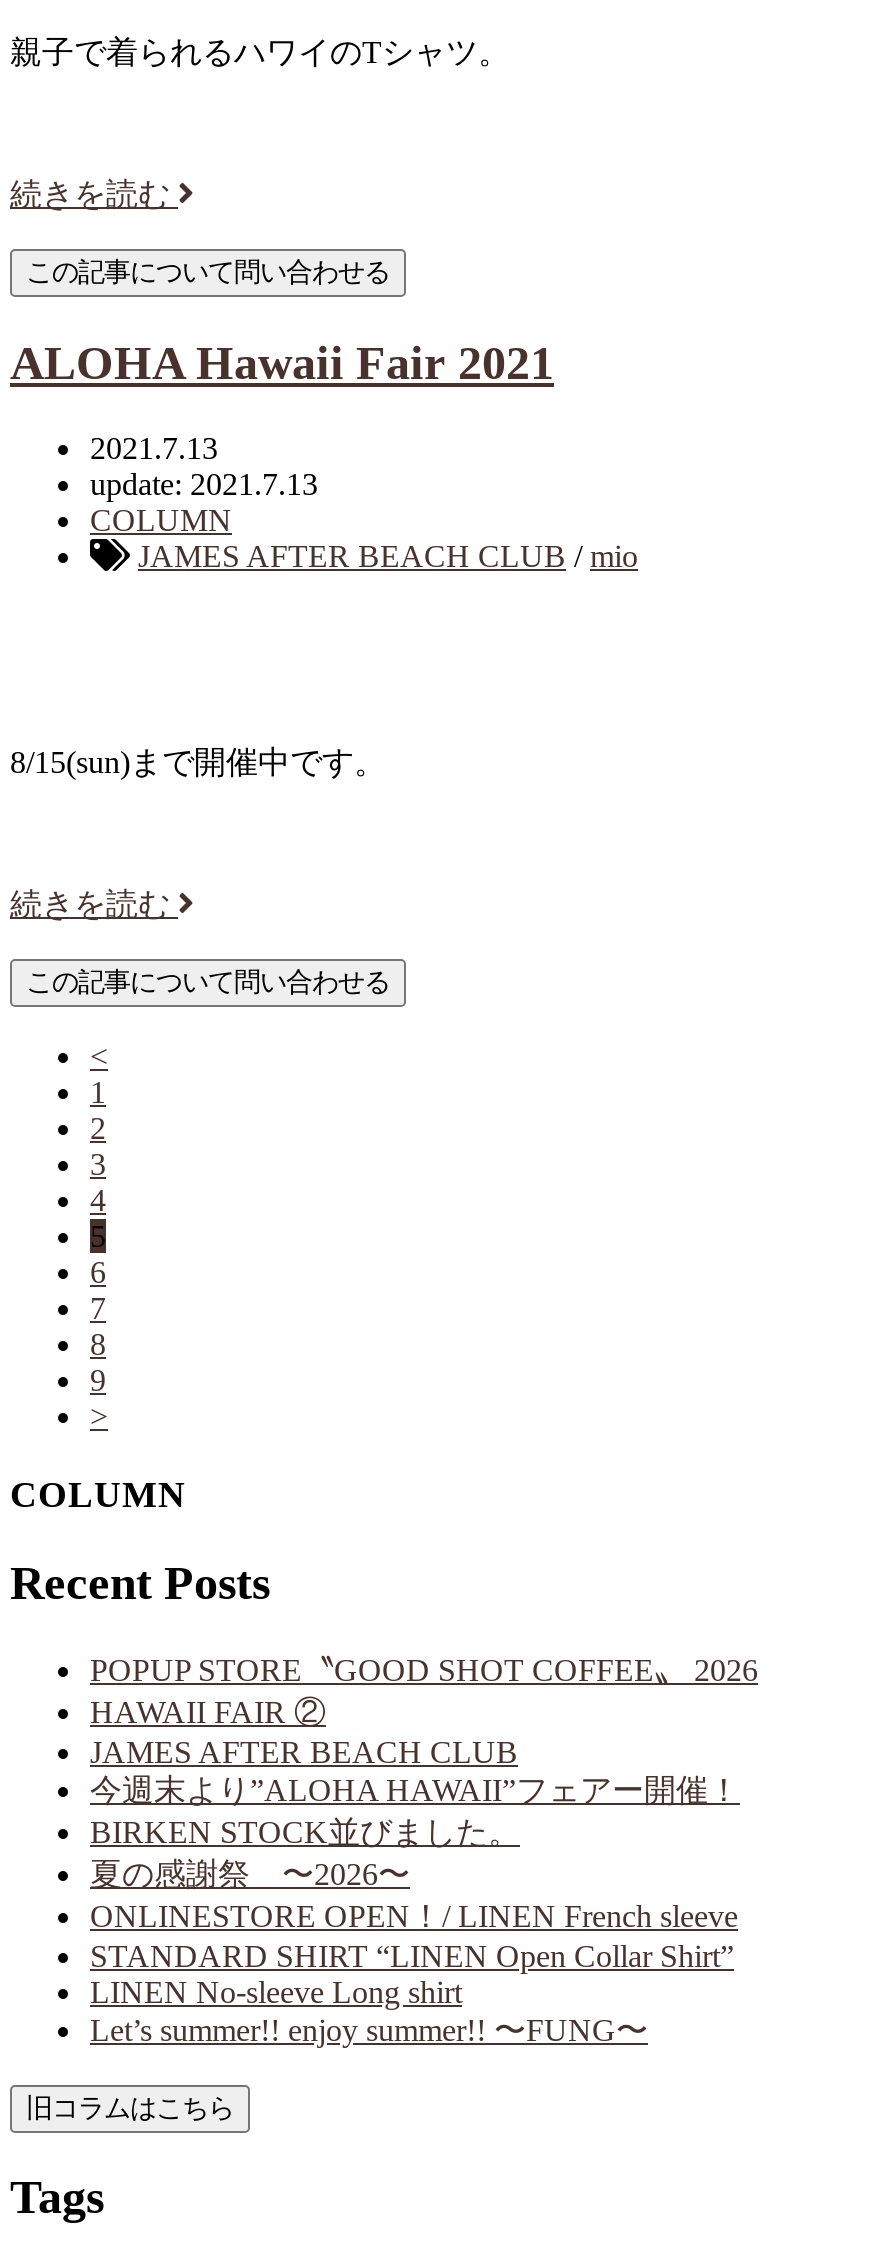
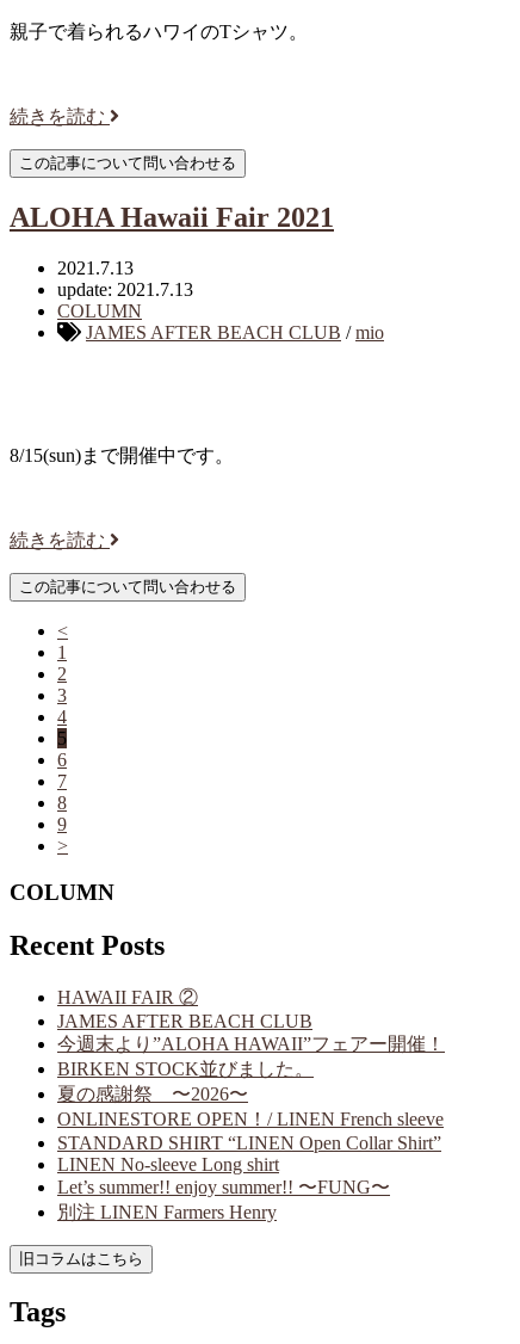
- POPUP STORE〝GOOD SHOT COFFEE〟 2026

moved up: JAMES AFTER BEACH CLUB | 今週末より”ALOHA HAWAII”フェアー開催！ | BIRKEN STOCK並びました。 | 夏の感謝祭 〜2026〜 | ONLINESTORE OPEN！/ LINEN French sleeve | STANDARD SHIRT “LINEN Open Collar Shirt” | LINEN No-sleeve Long shirt | Let’s summer!! enjoy summer!! 〜FUNG〜

+ 別注 LINEN Farmers Henry
